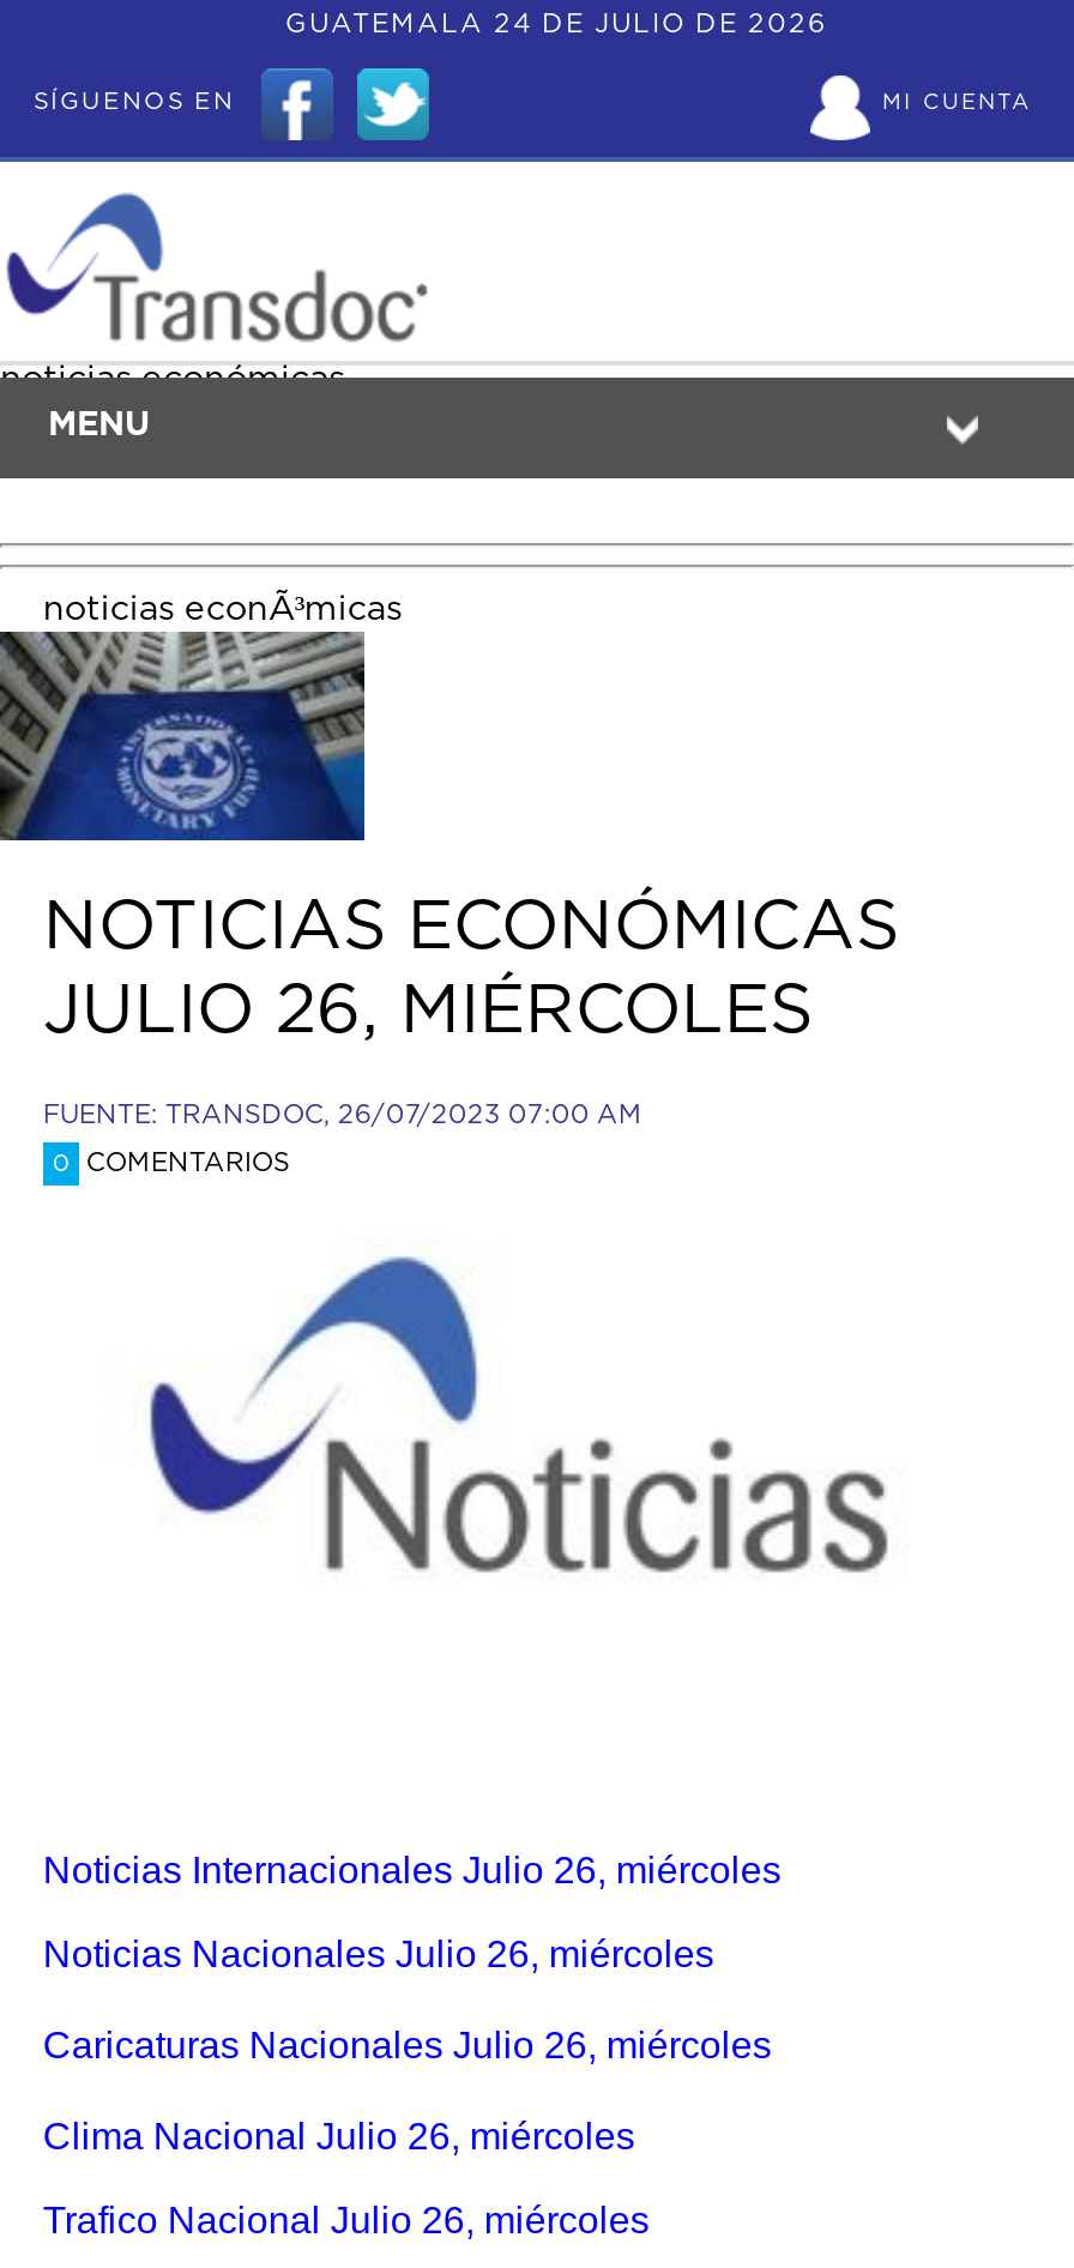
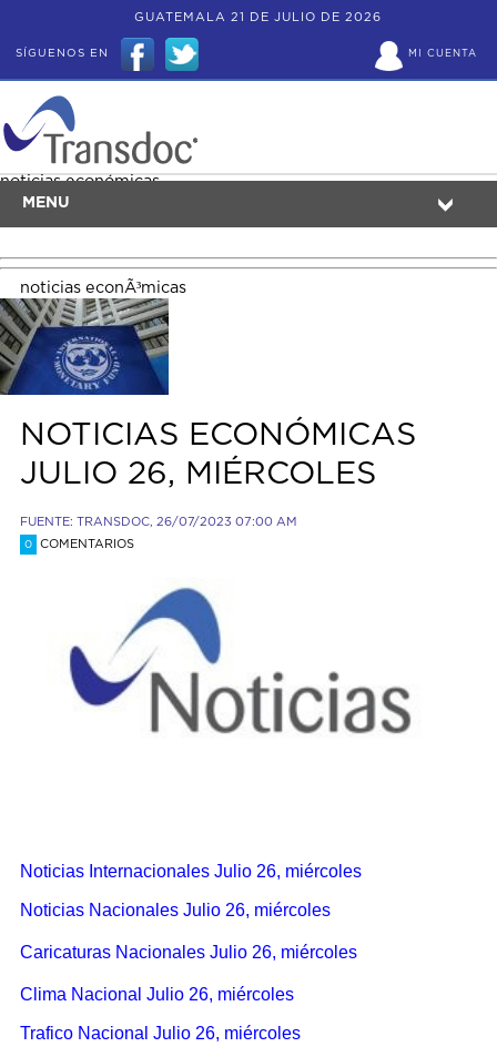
- GUATEMALA 24 DE JULIO DE 2026
+ GUATEMALA 21 DE JULIO DE 2026
